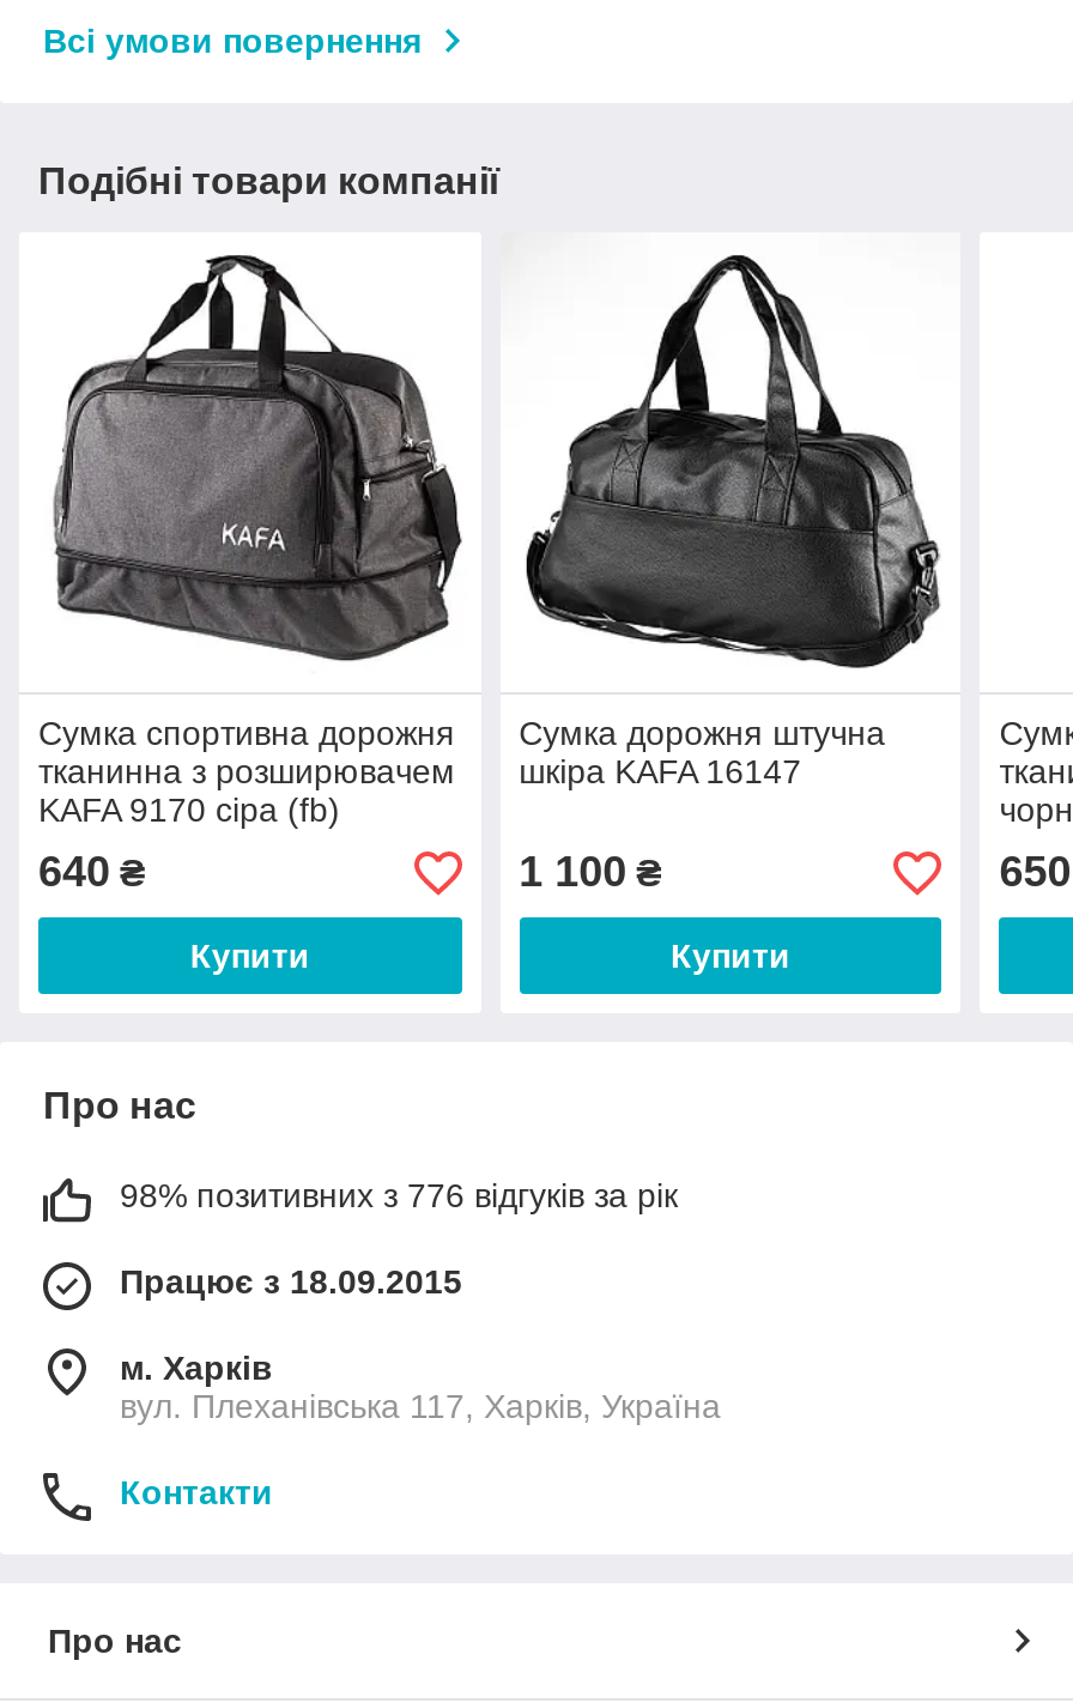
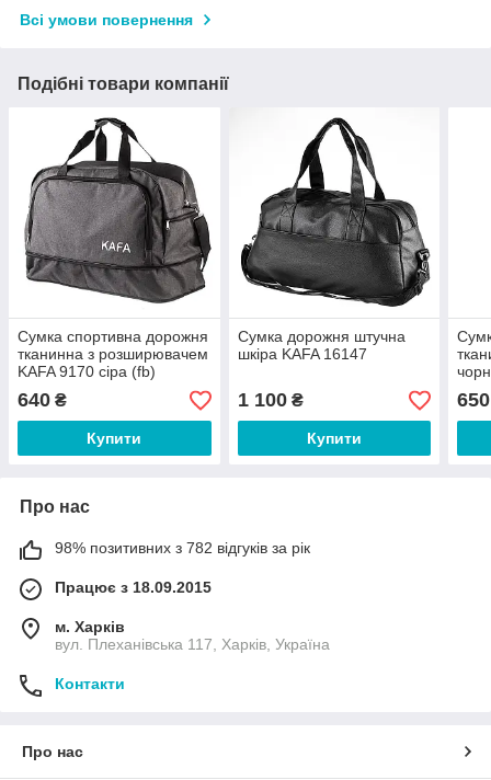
- 98% позитивних з 776 відгуків за рік
+ 98% позитивних з 782 відгуків за рік
